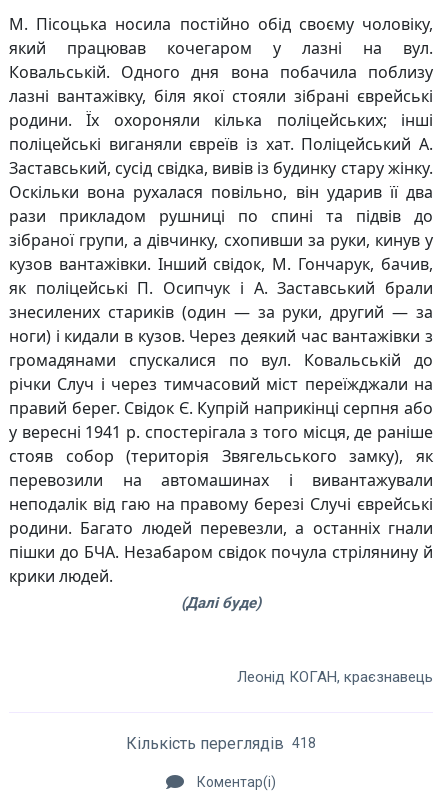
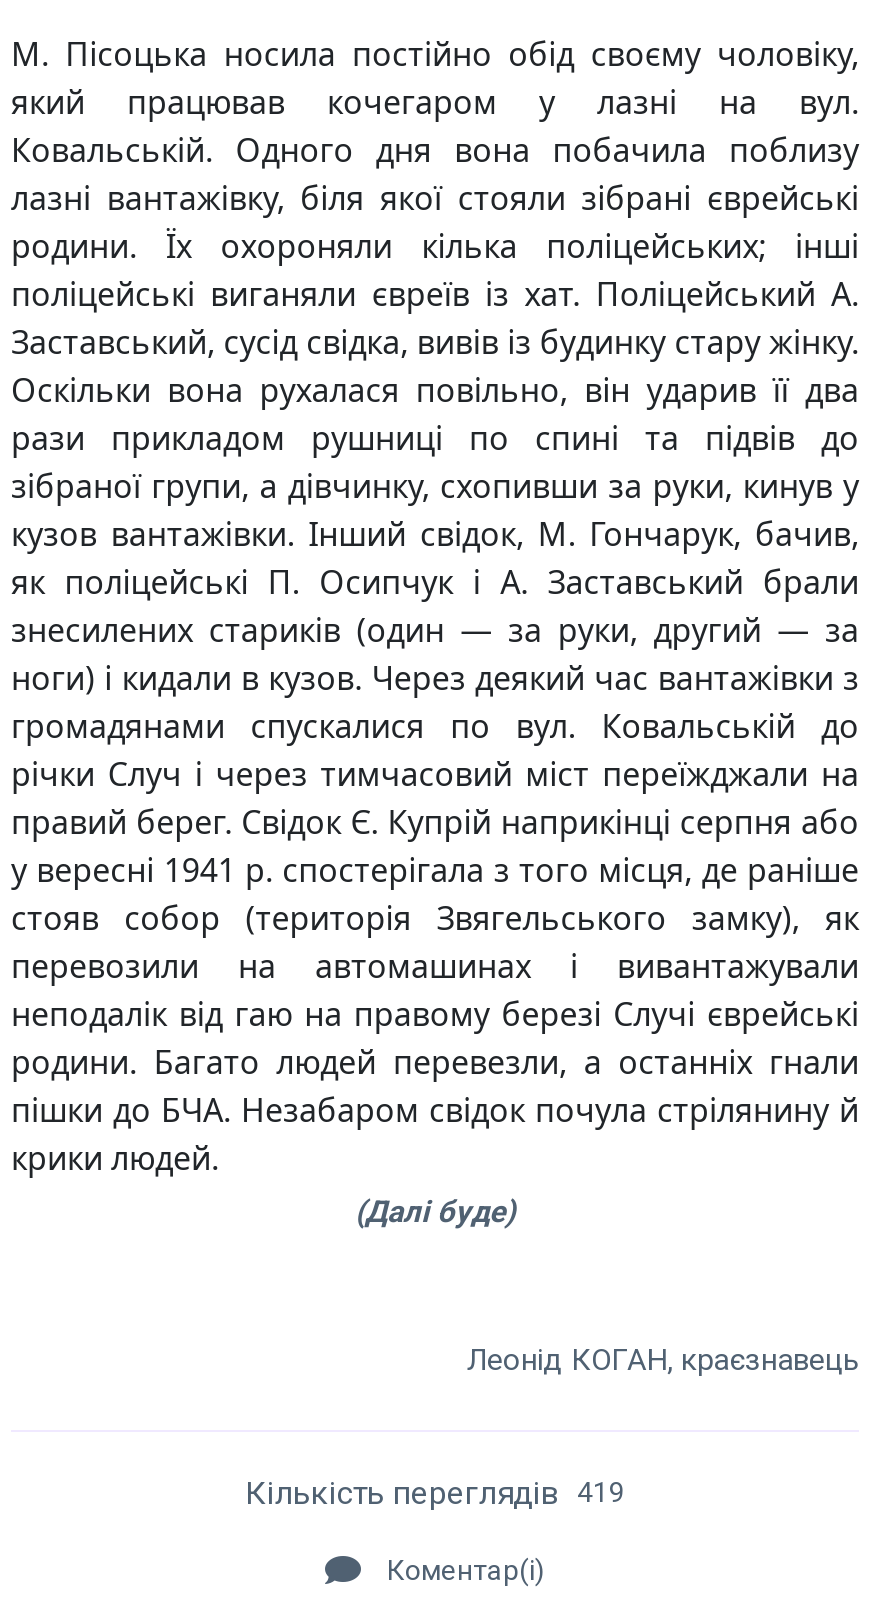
- Кількість переглядів 418
+ Кількість переглядів 419
